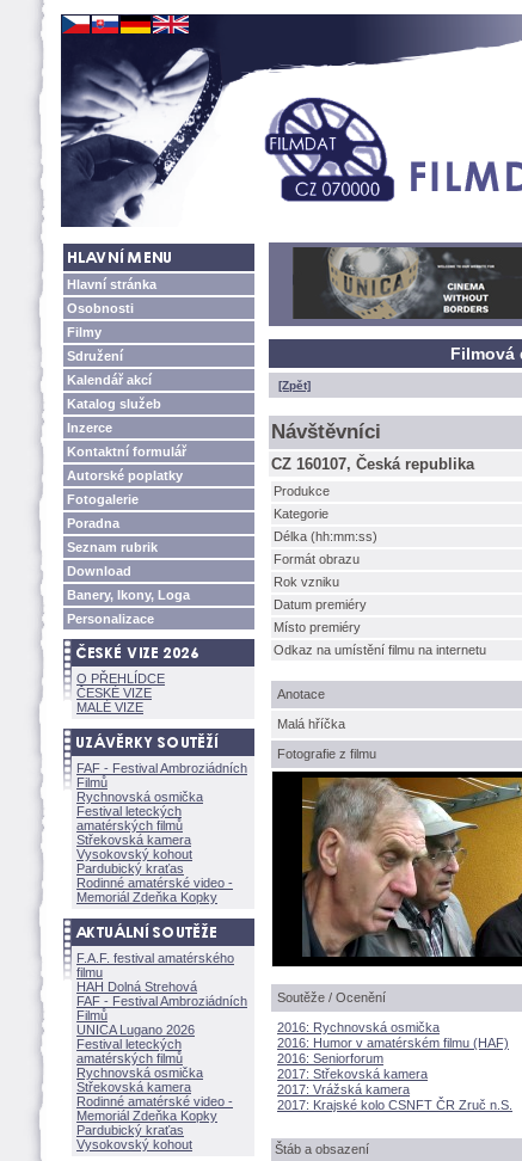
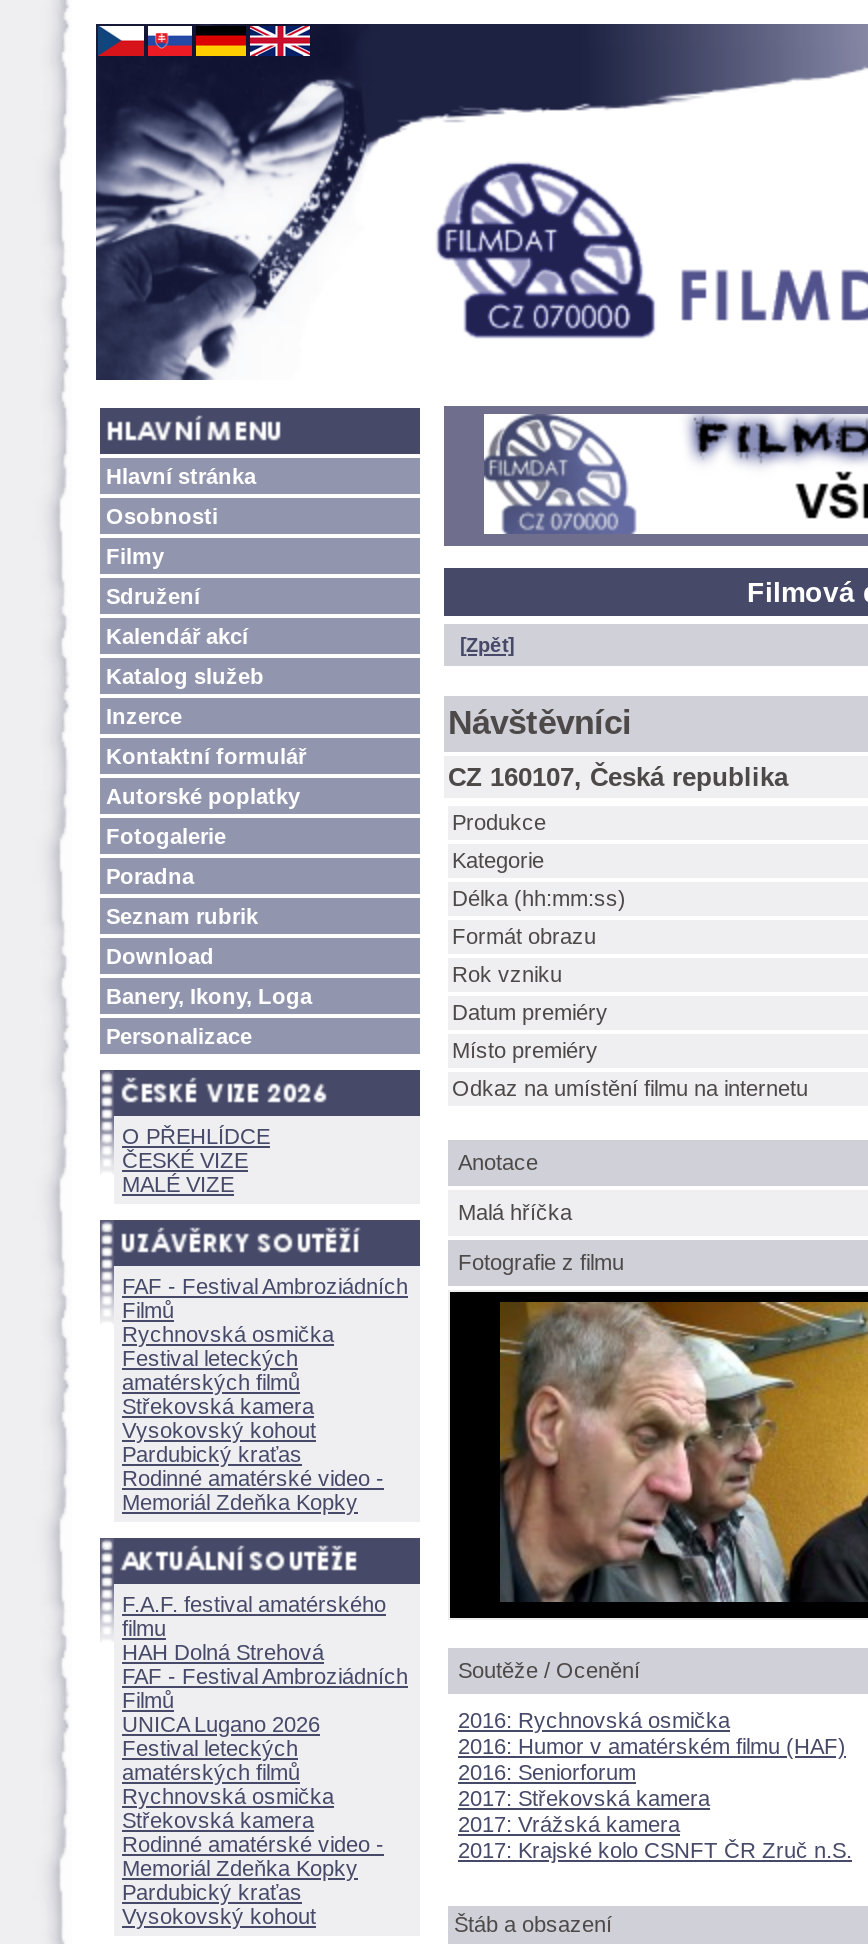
- [image]
+ [image]
